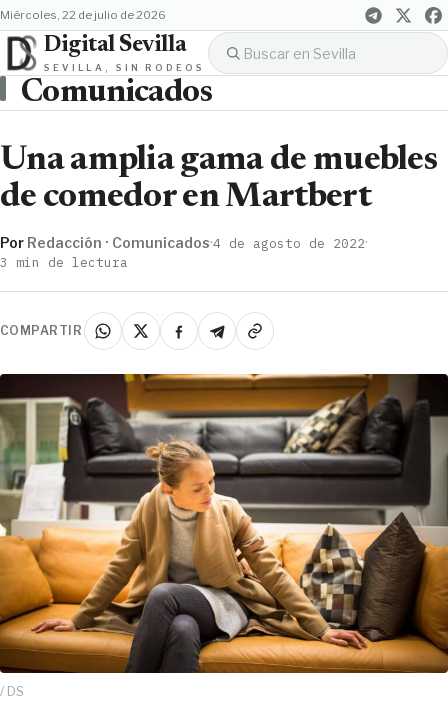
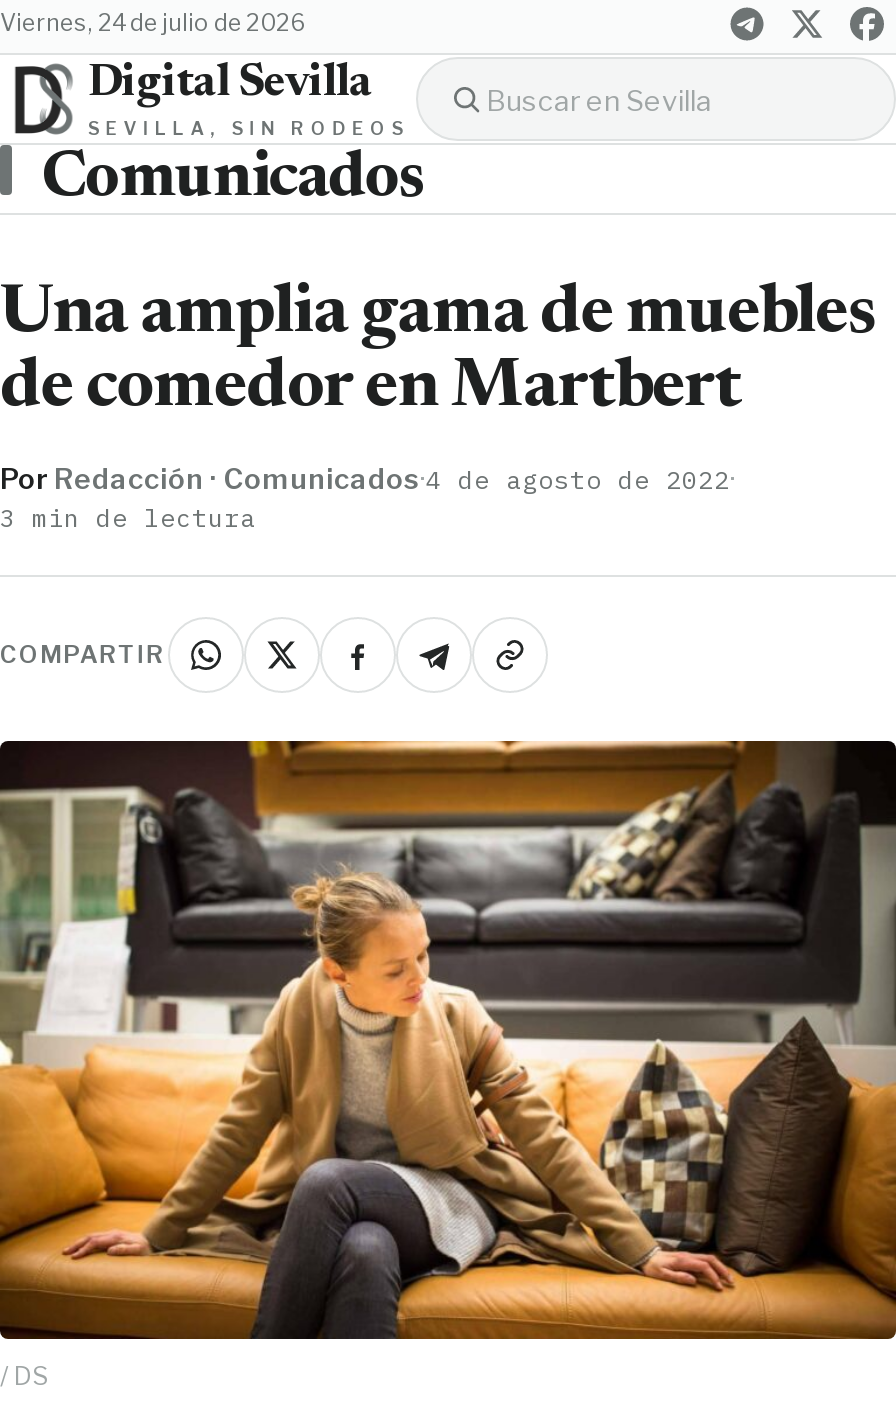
- miércoles, 22 de julio de 2026
+ viernes, 24 de julio de 2026
